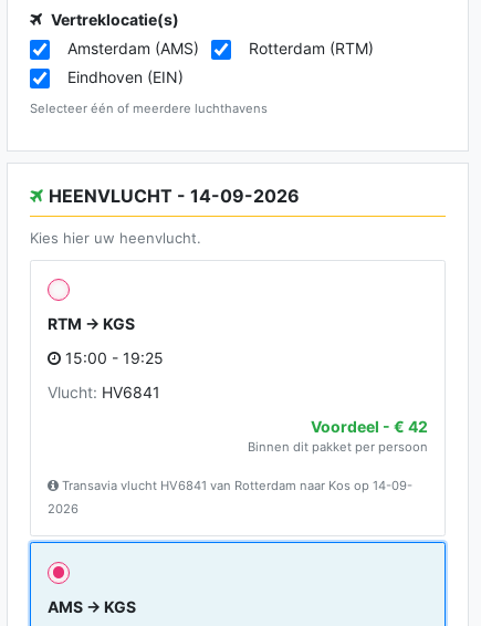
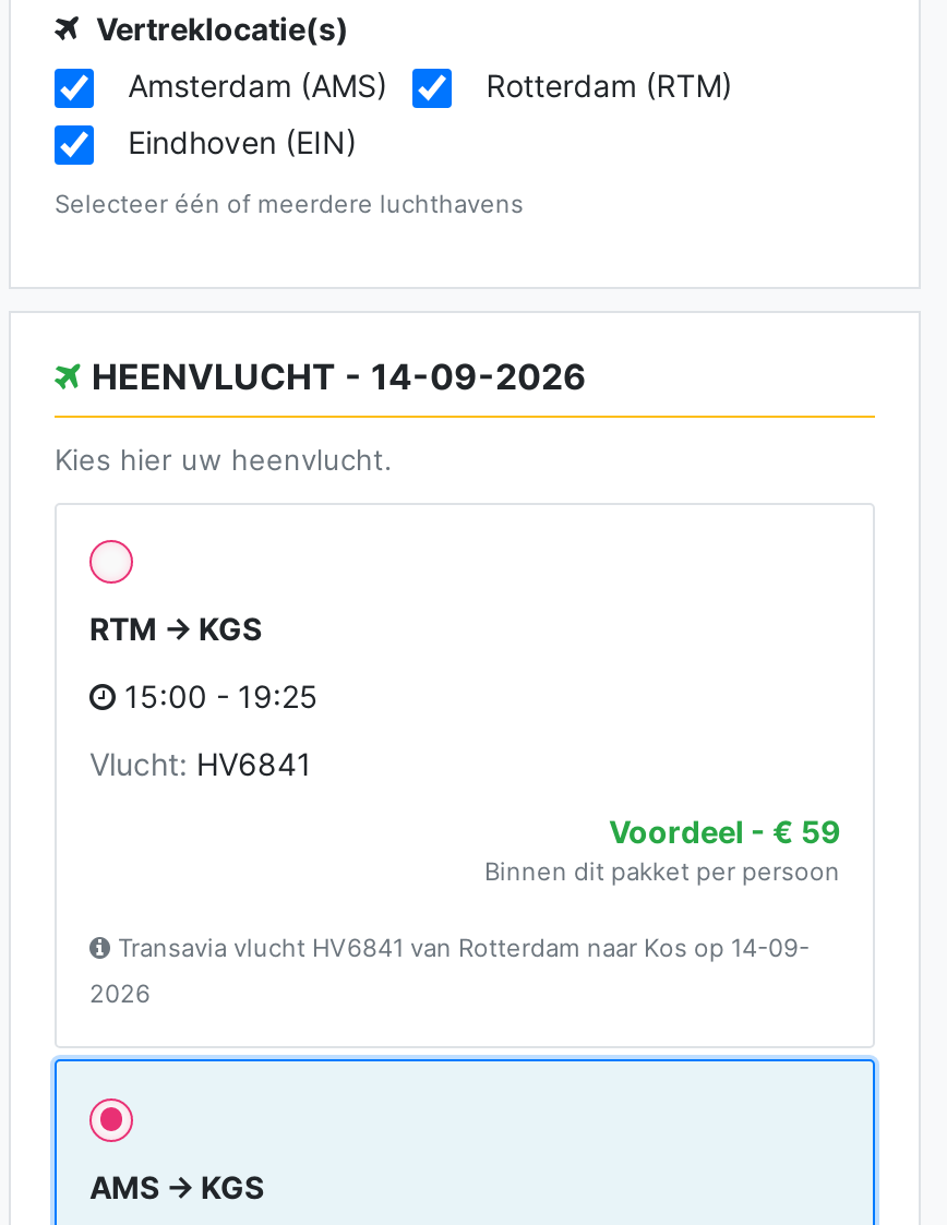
- Voordeel - € 42
+ Voordeel - € 59
